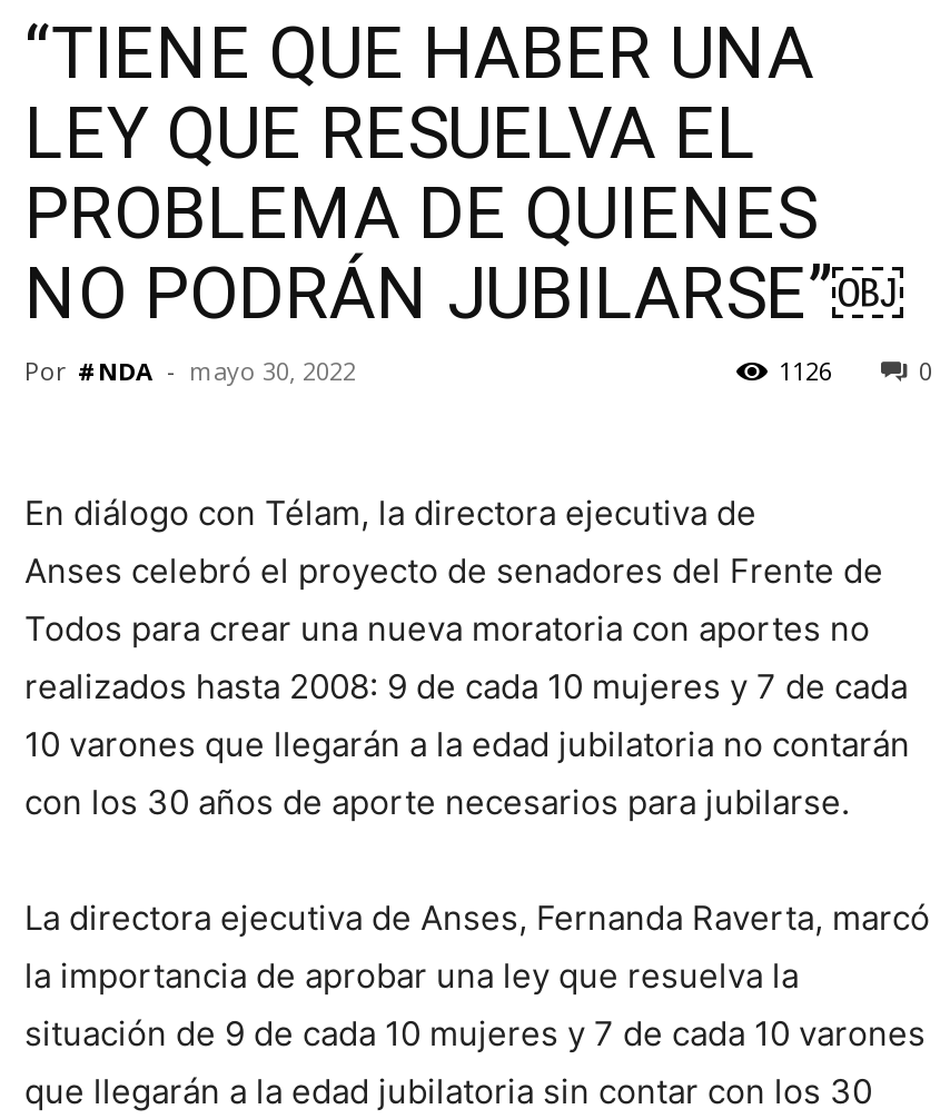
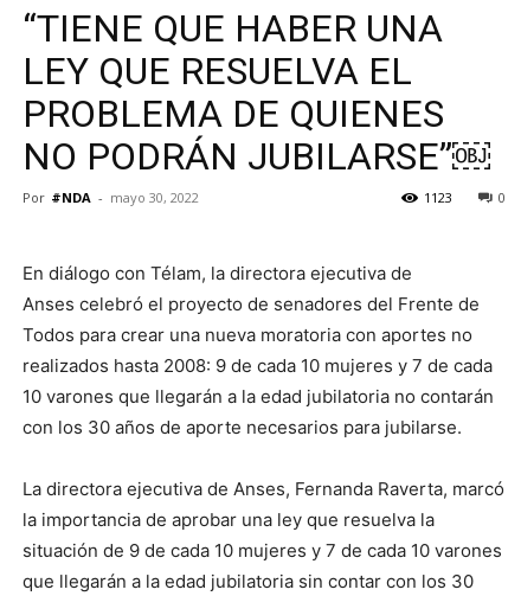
- 1126
+ 1123
